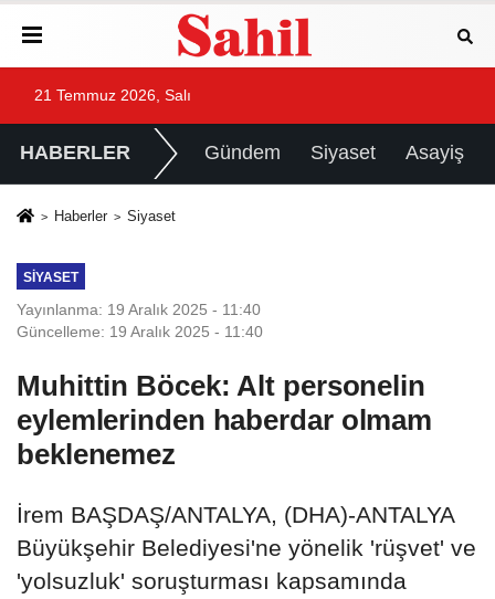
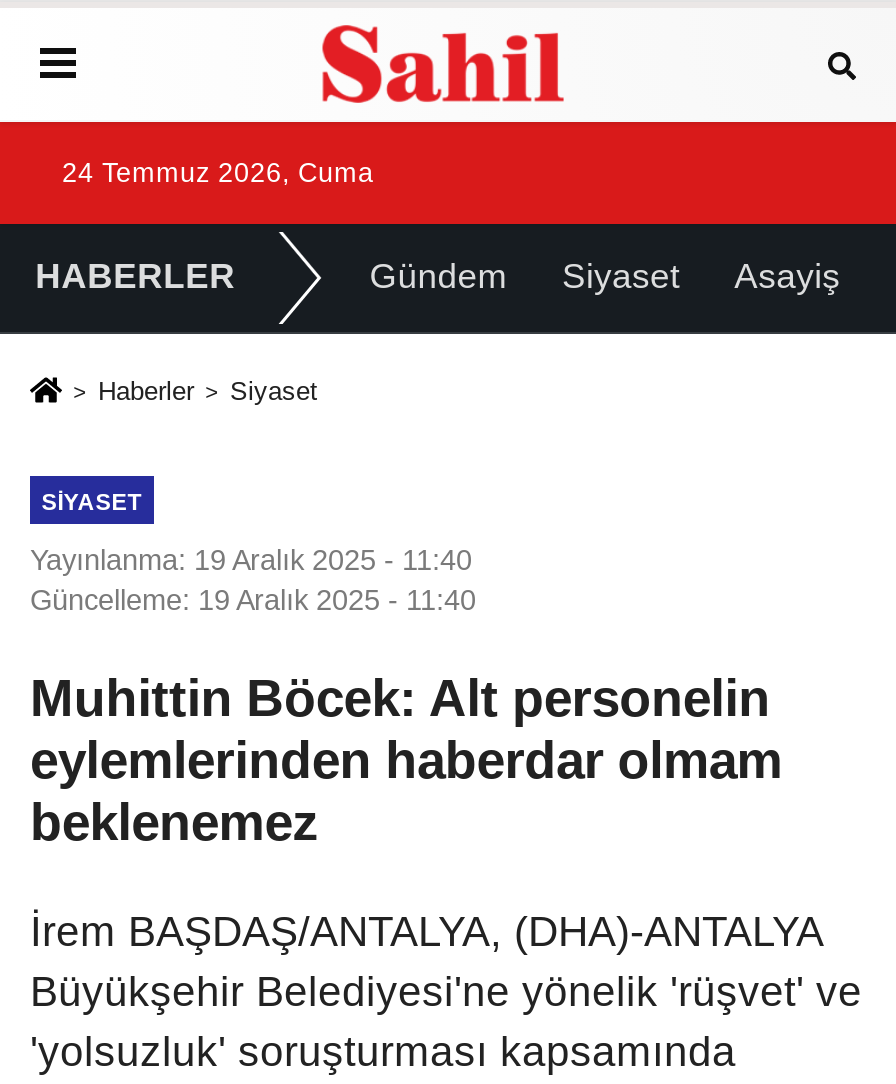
- 21 Temmuz 2026, Salı
+ 24 Temmuz 2026, Cuma
